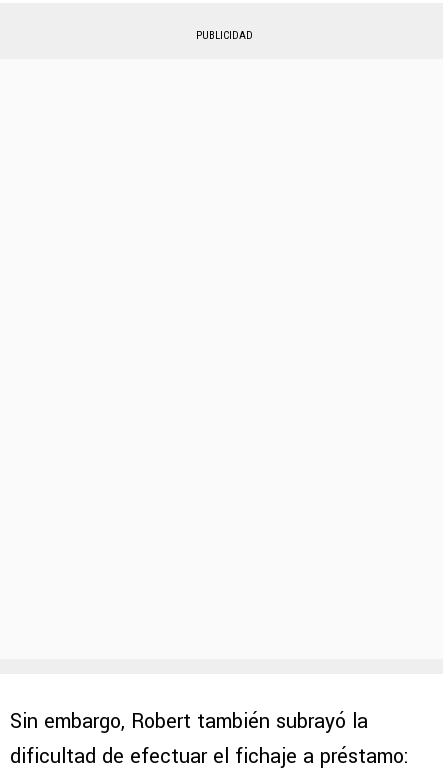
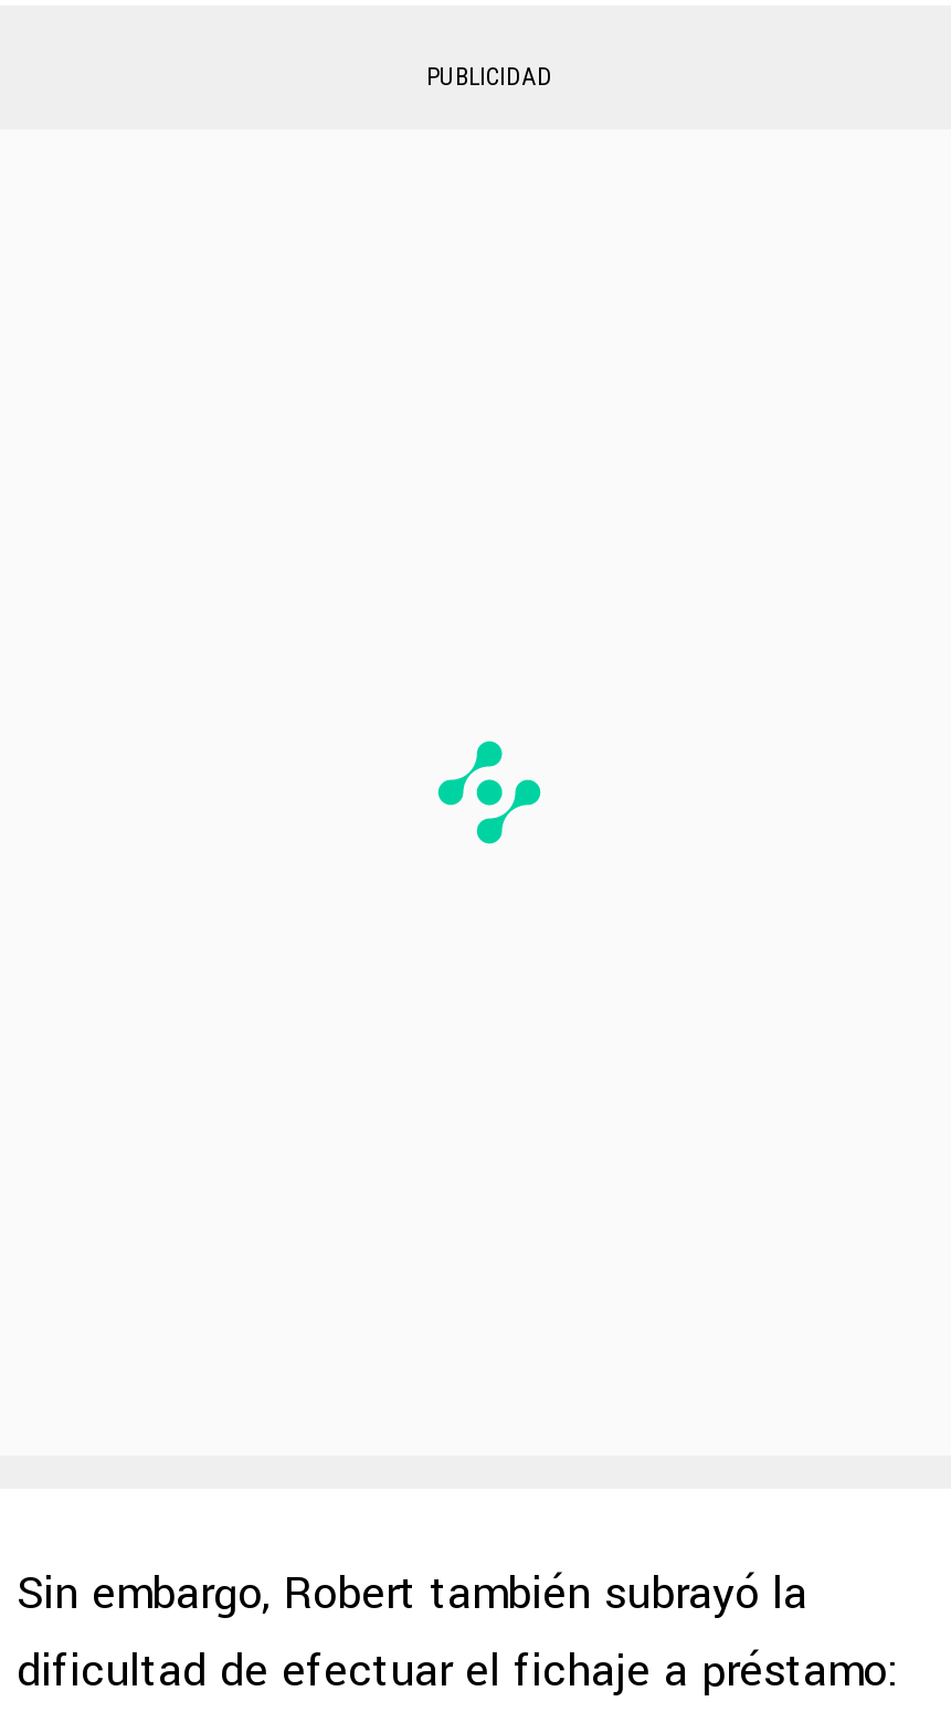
+ [image]
